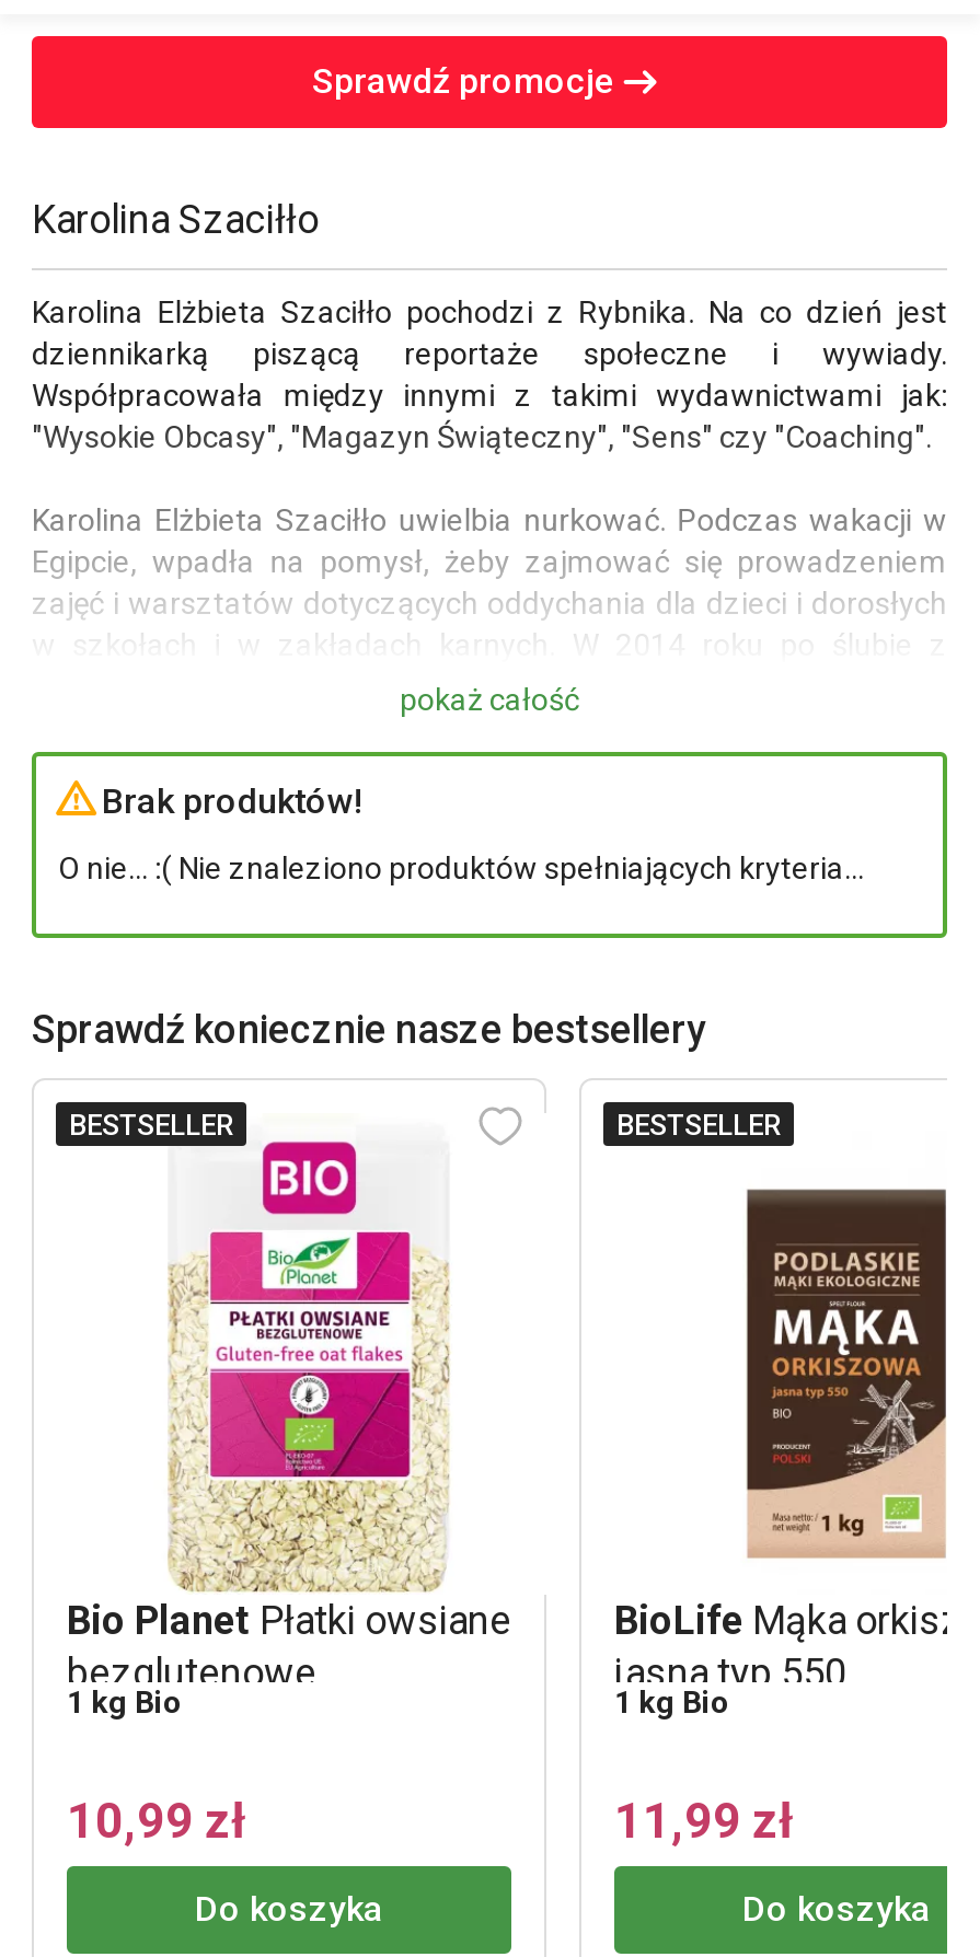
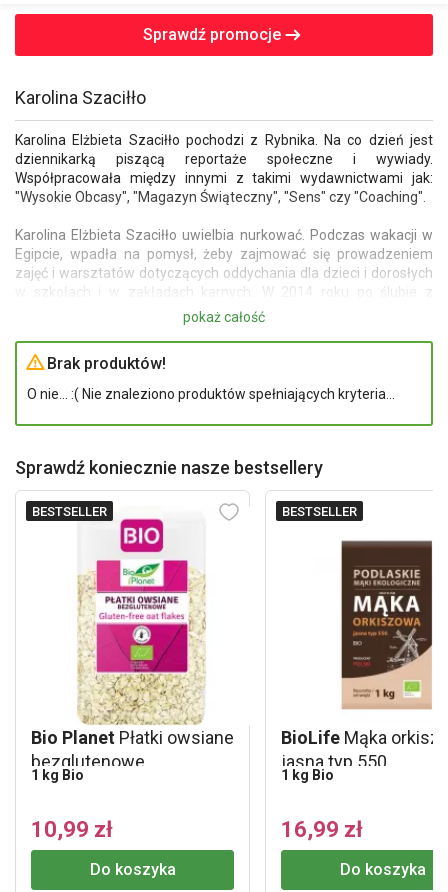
- 11,99 zł
+ 16,99 zł
